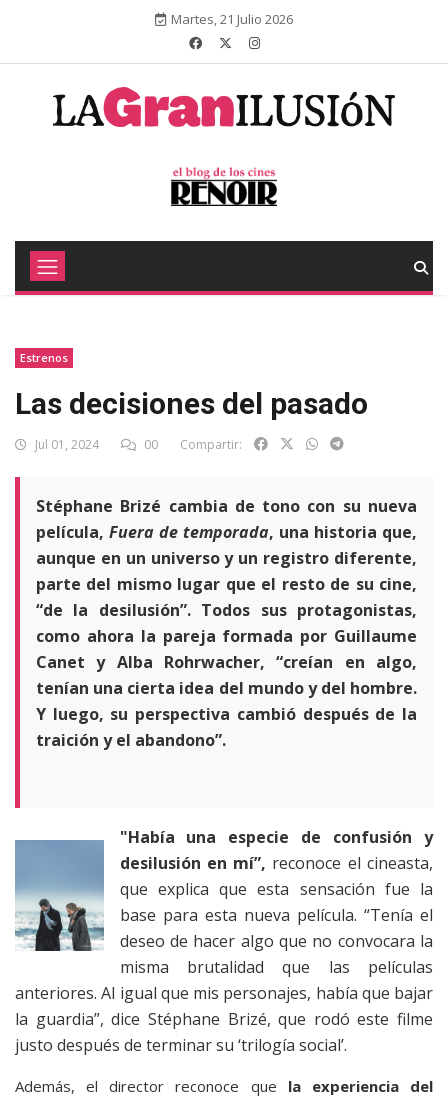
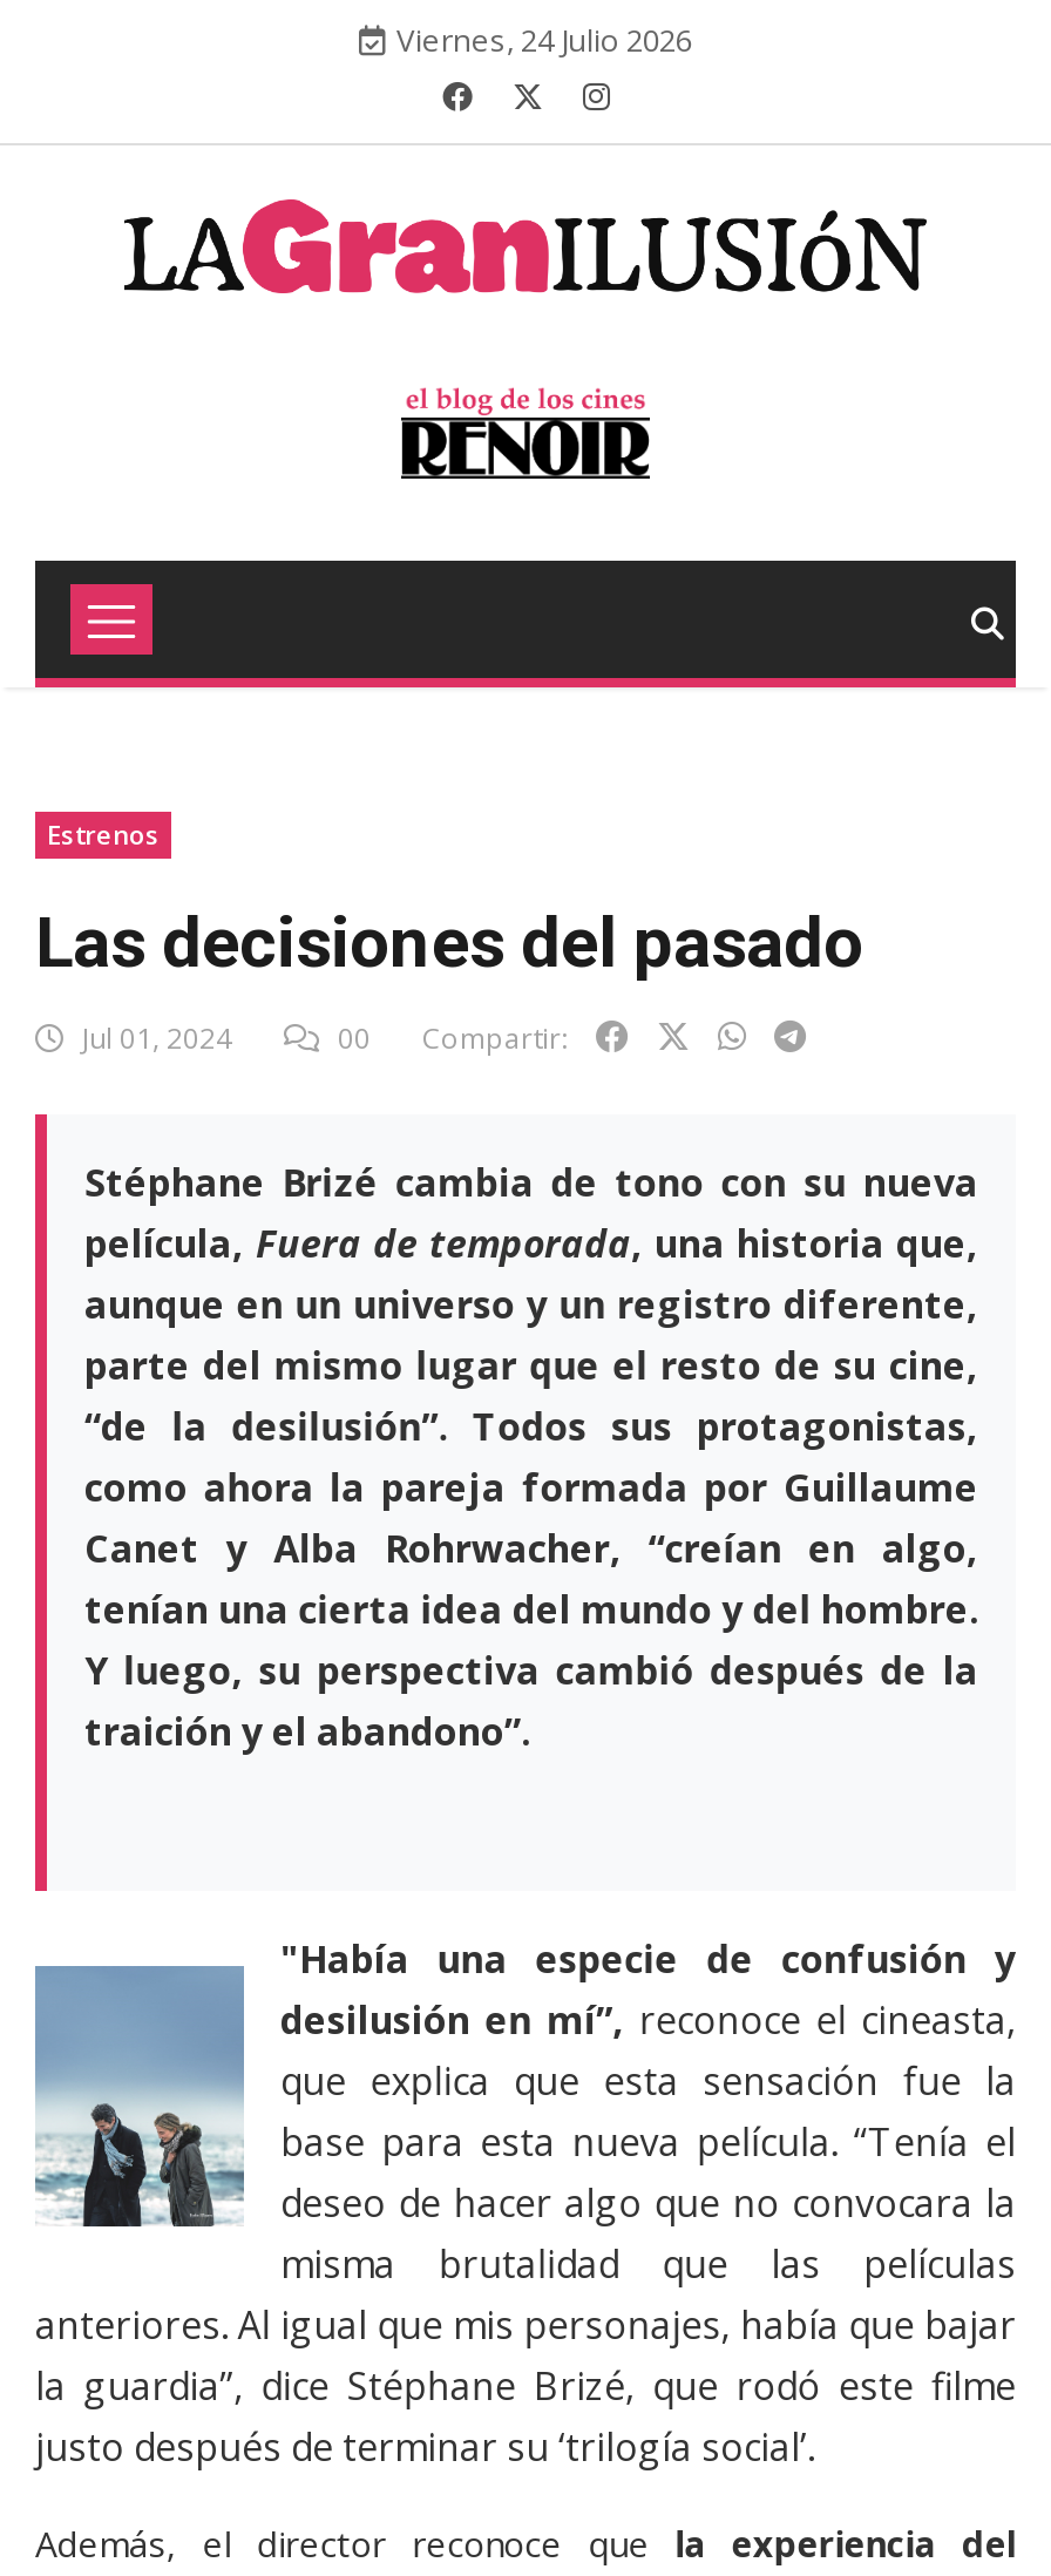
- Martes, 21 Julio 2026
+ Viernes, 24 Julio 2026
